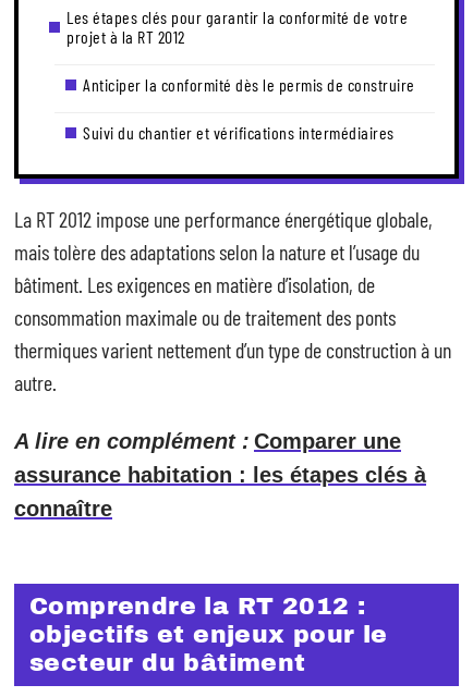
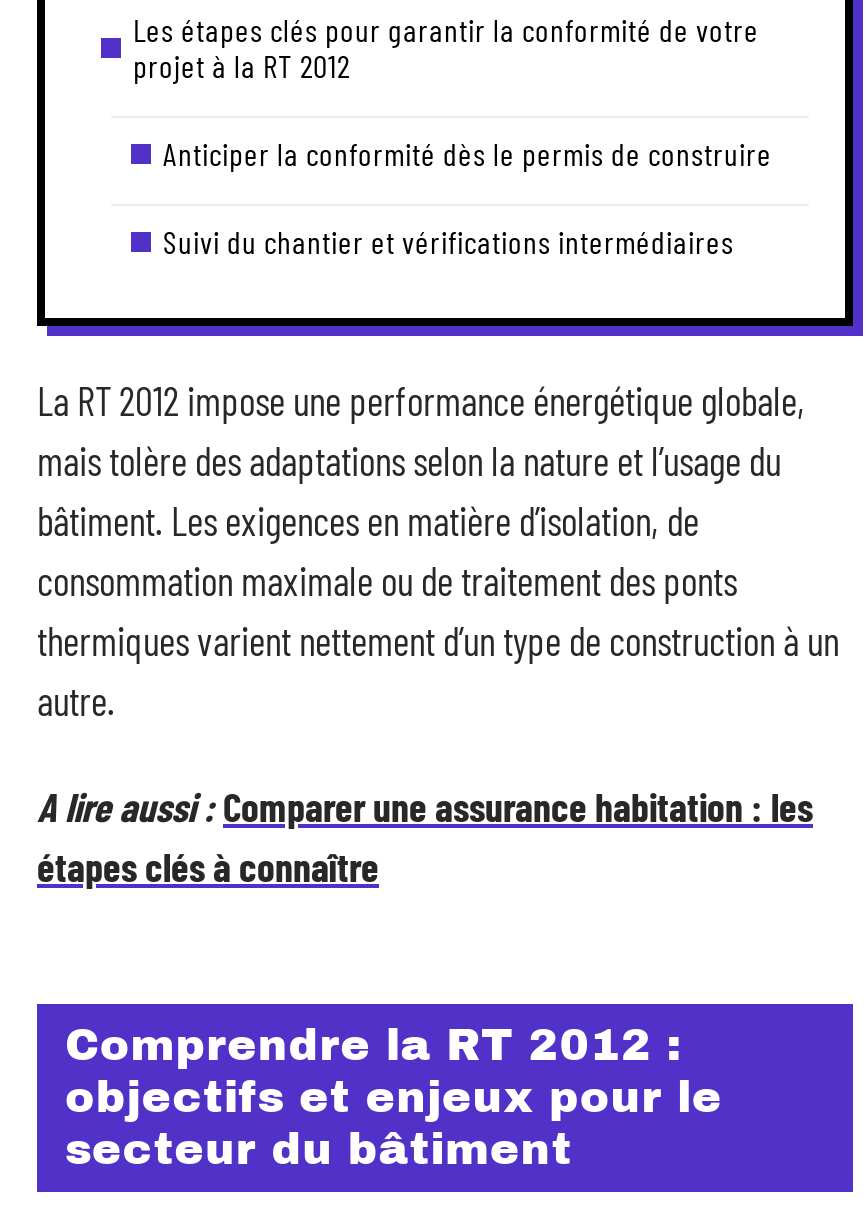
- A lire en complément : Comparer une
- assurance habitation : les étapes clés à
- connaître
+ A lire aussi : Comparer une assurance habitation : les
+ étapes clés à connaître
